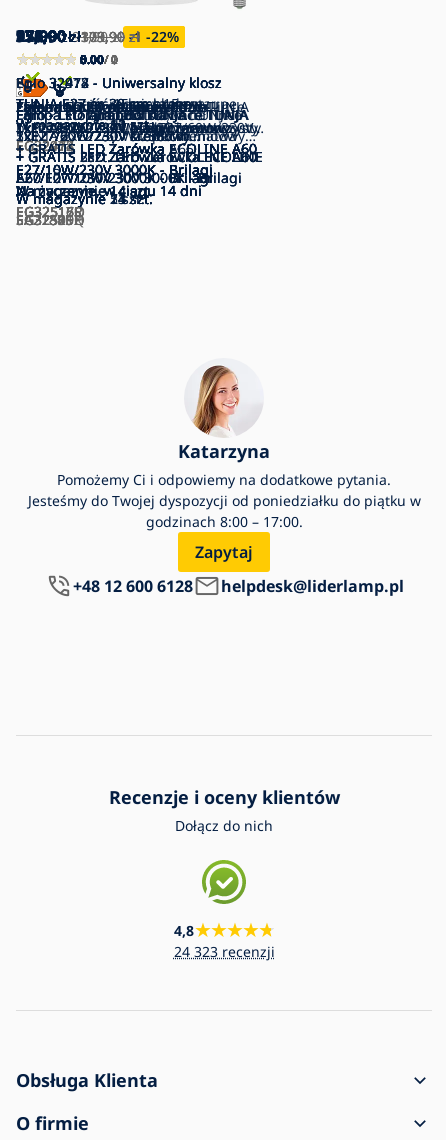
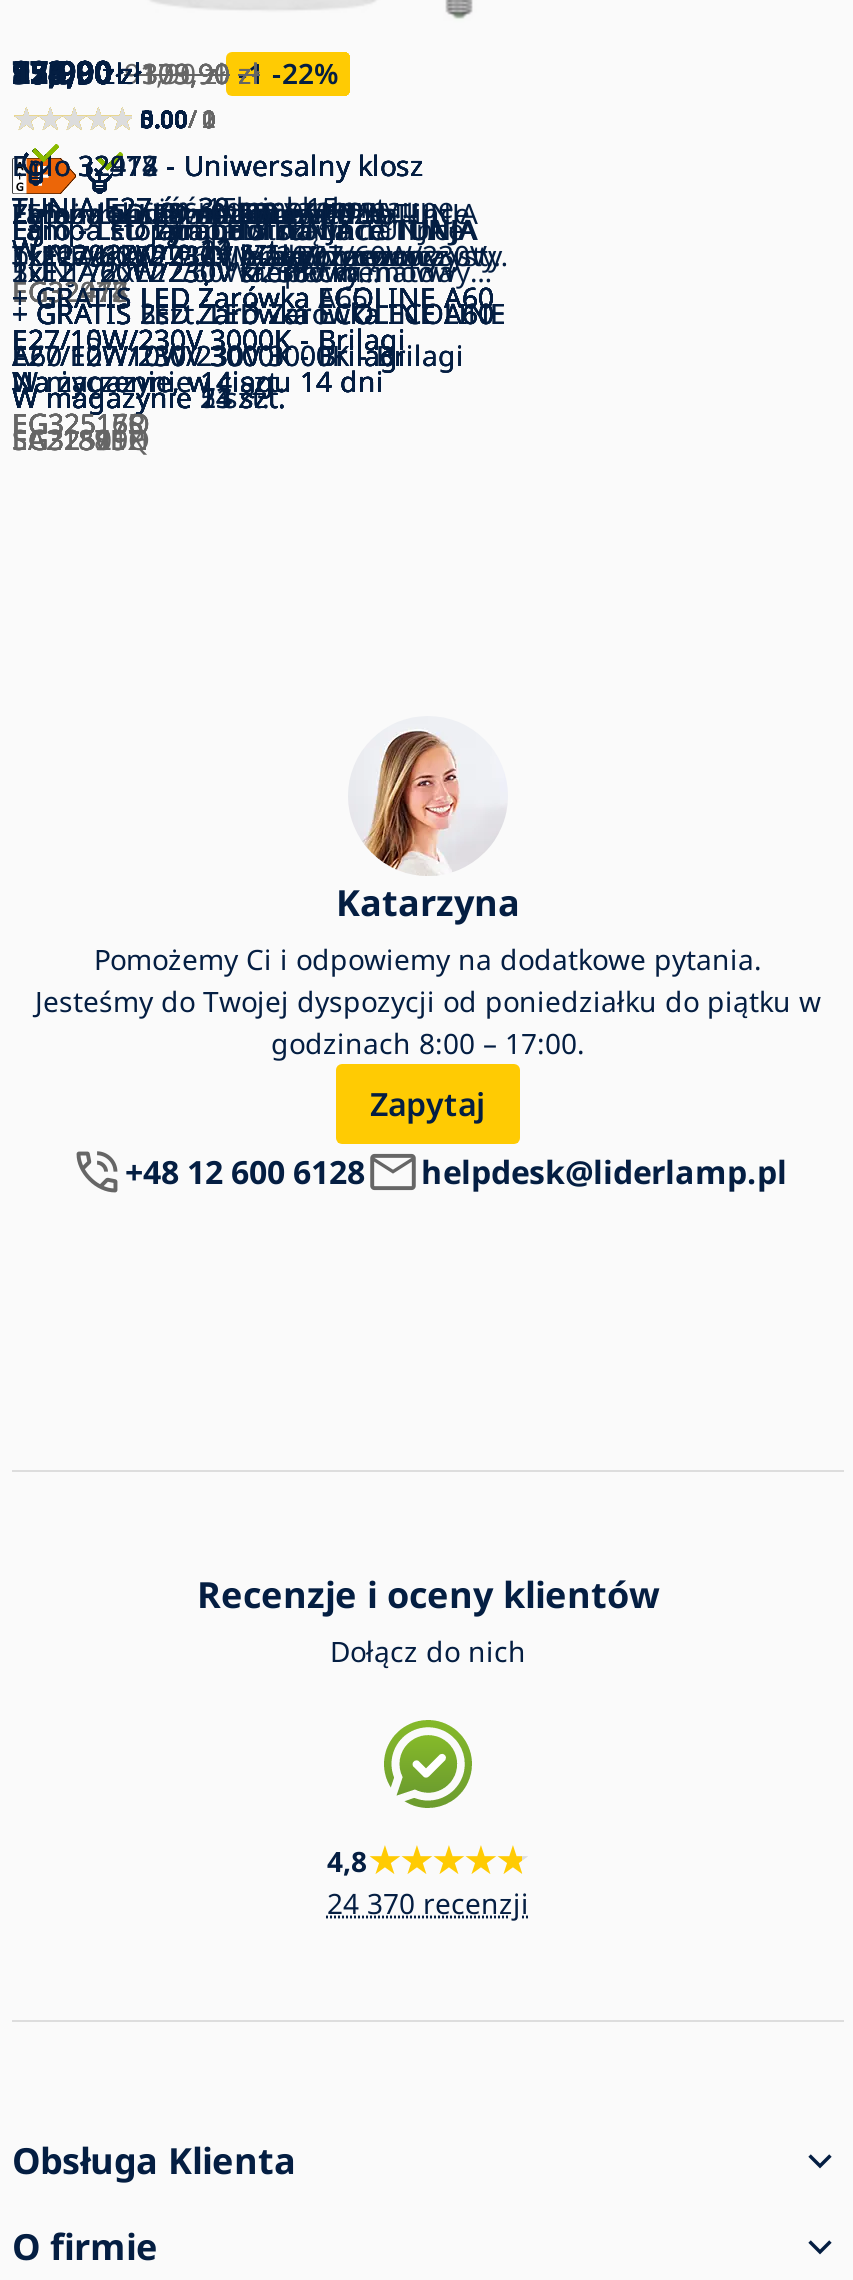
- 24 323 recenzji
+ 24 370 recenzji
